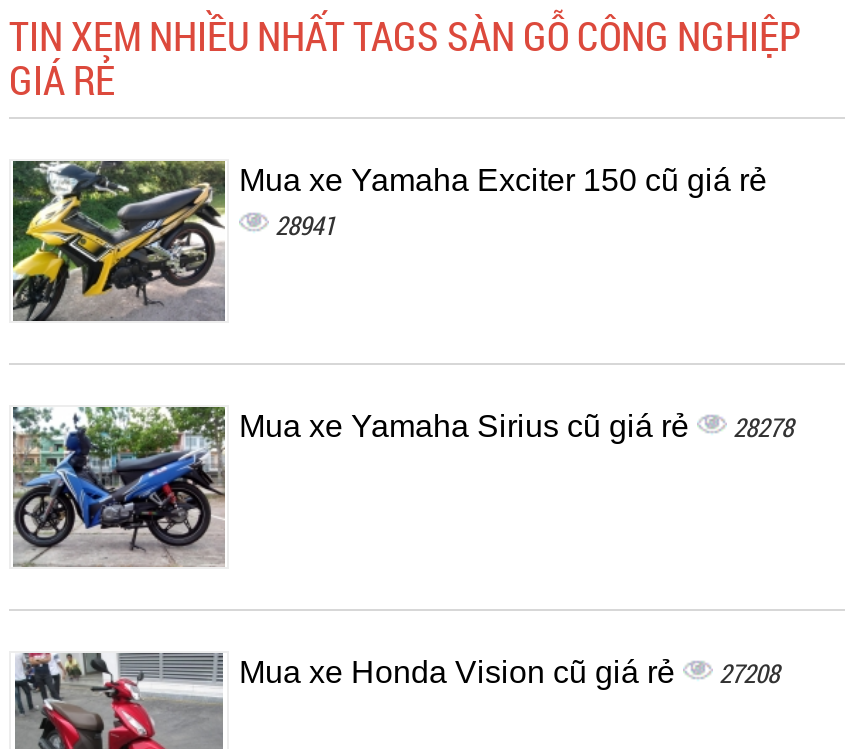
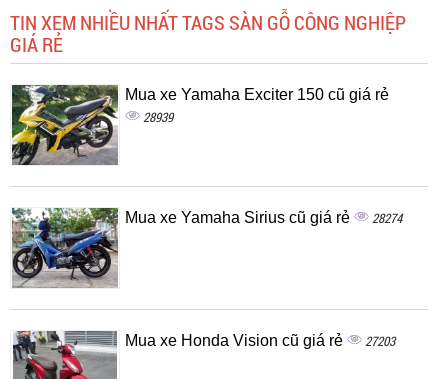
- 28941
+ 28939

- Mua xe Yamaha Sirius cũ giá rẻ 28278
+ Mua xe Yamaha Sirius cũ giá rẻ 28274

- Mua xe Honda Vision cũ giá rẻ 27208
+ Mua xe Honda Vision cũ giá rẻ 27203
